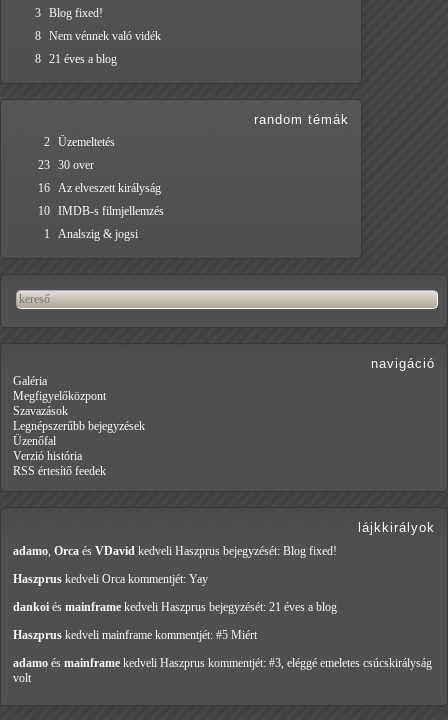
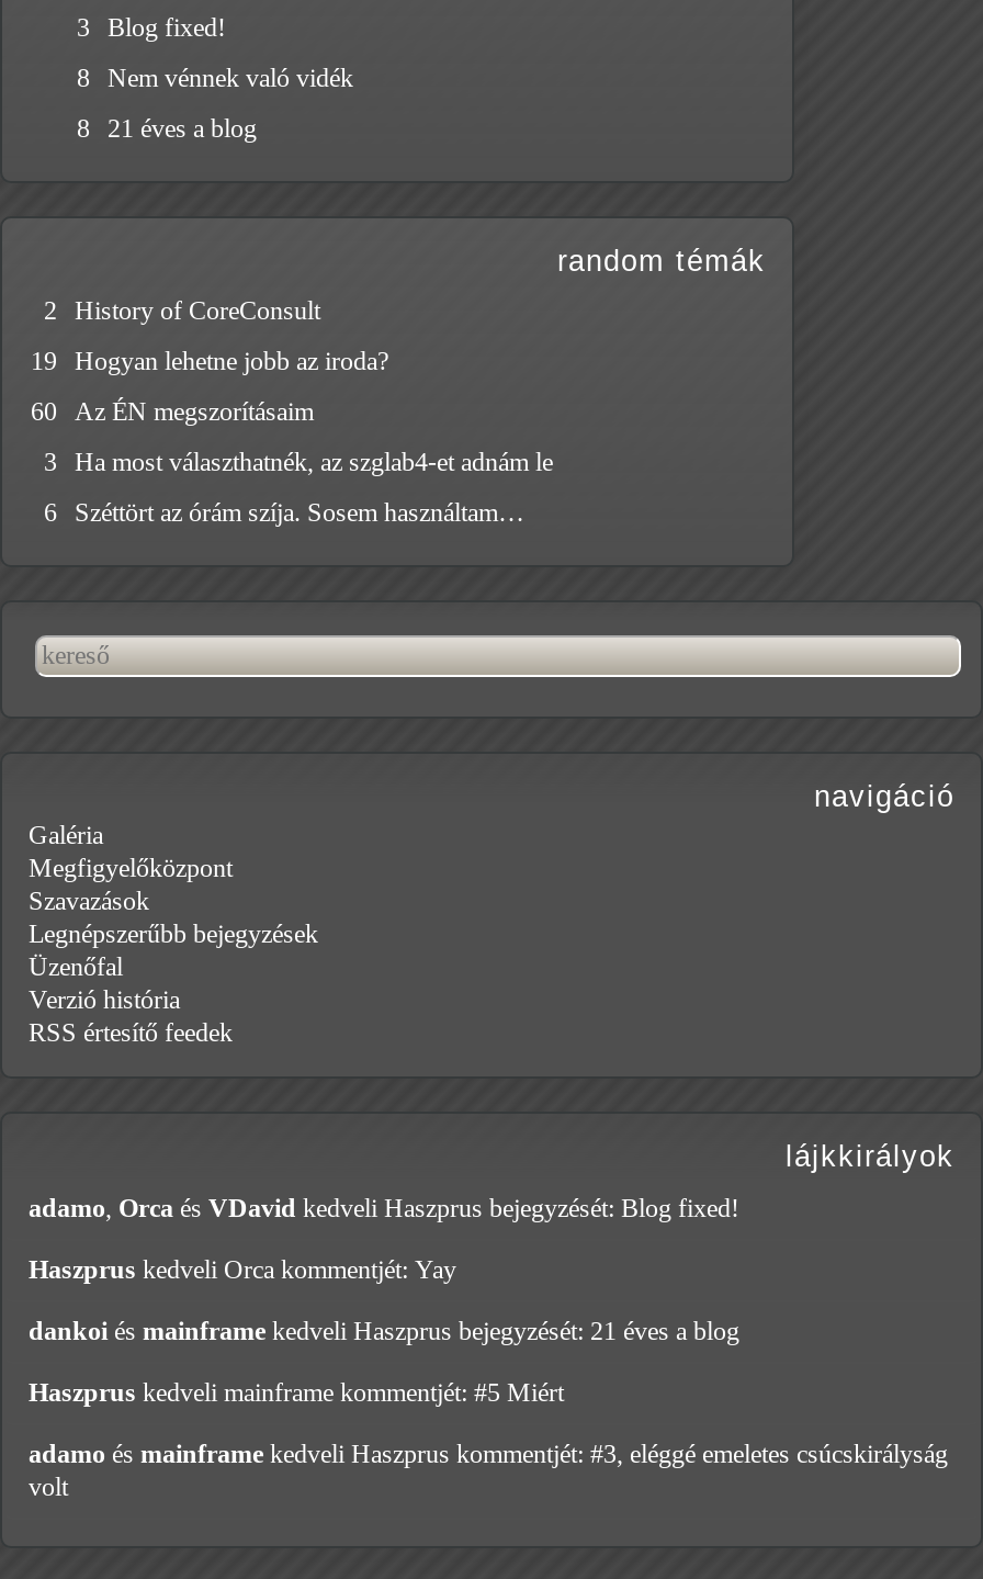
- 2 Üzemeltetés
+ 2 History of CoreConsult

- 23 30 over
+ 19 Hogyan lehetne jobb az iroda?

- 16 Az elveszett királyság
+ 60 Az ÉN megszorításaim

- 10 IMDB-s filmjellemzés
+ 3 Ha most választhatnék, az szglab4-et adnám le

- 1 Analszig & jogsi
+ 6 Széttört az órám szíja. Sosem használtam…
